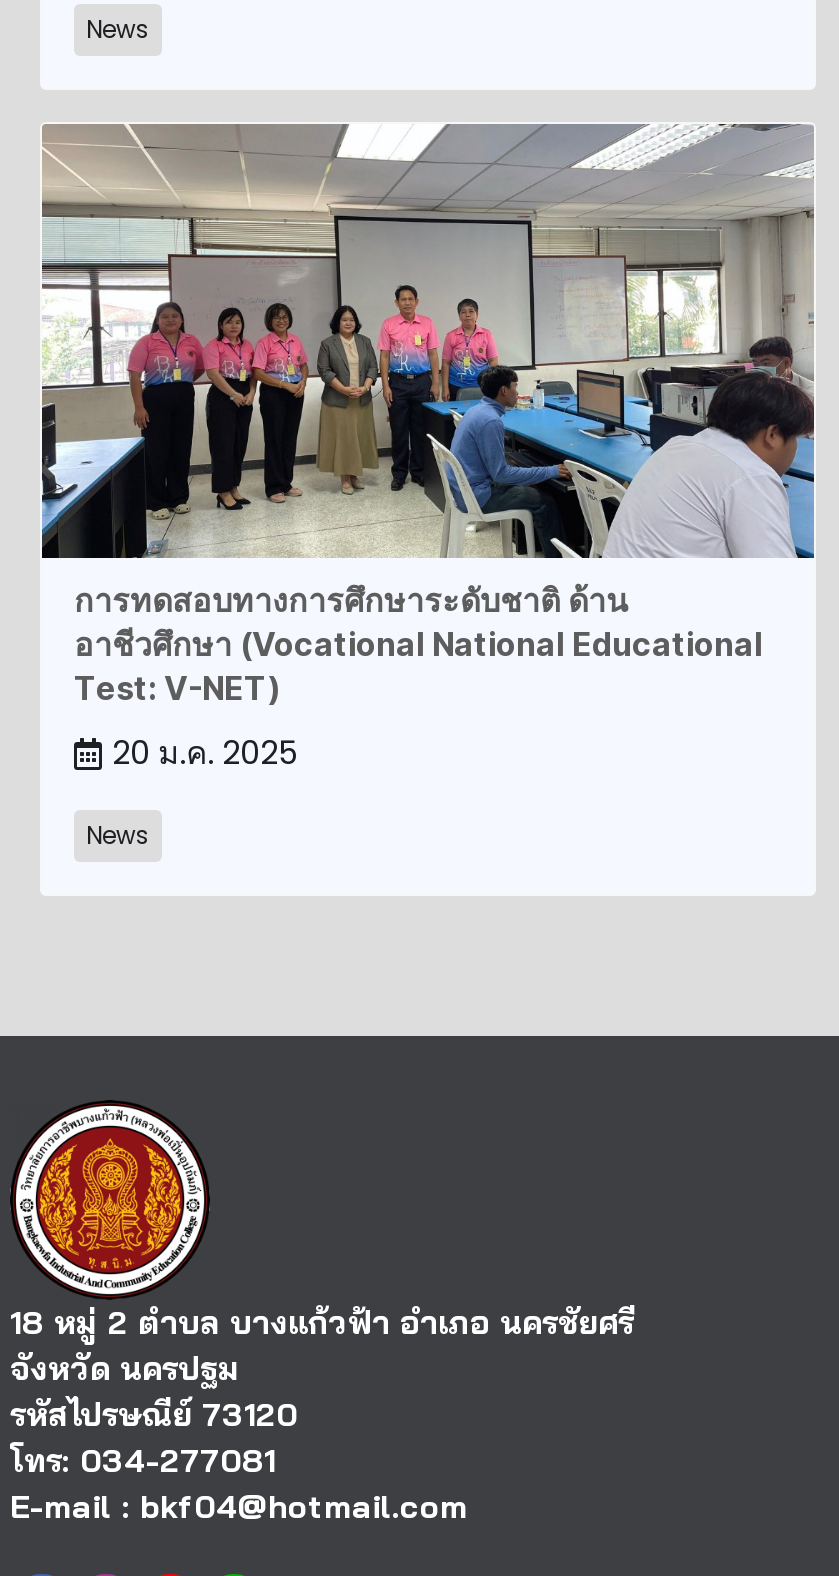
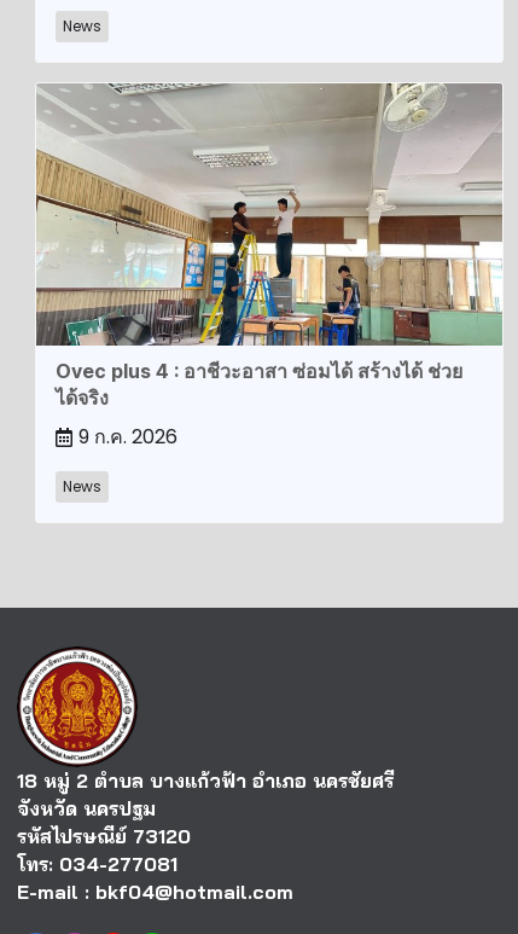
- [image]
- การทดสอบทางการศึกษาระดับชาติ ด้าน
- อาชีวศึกษา (Vocational National Educational
- Test: V-NET)
+ [image]
+ Ovec plus 4 : อาชีวะอาสา ซ่อมได้ สร้างได้ ช่วย
+ ได้จริง

- 20 ม.ค. 2025
+ 9 ก.ค. 2026
